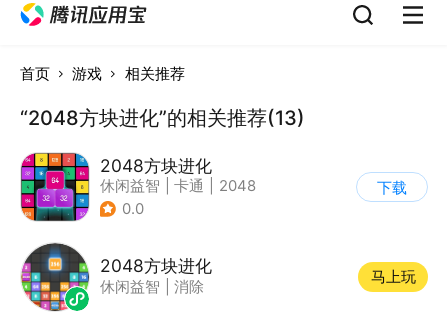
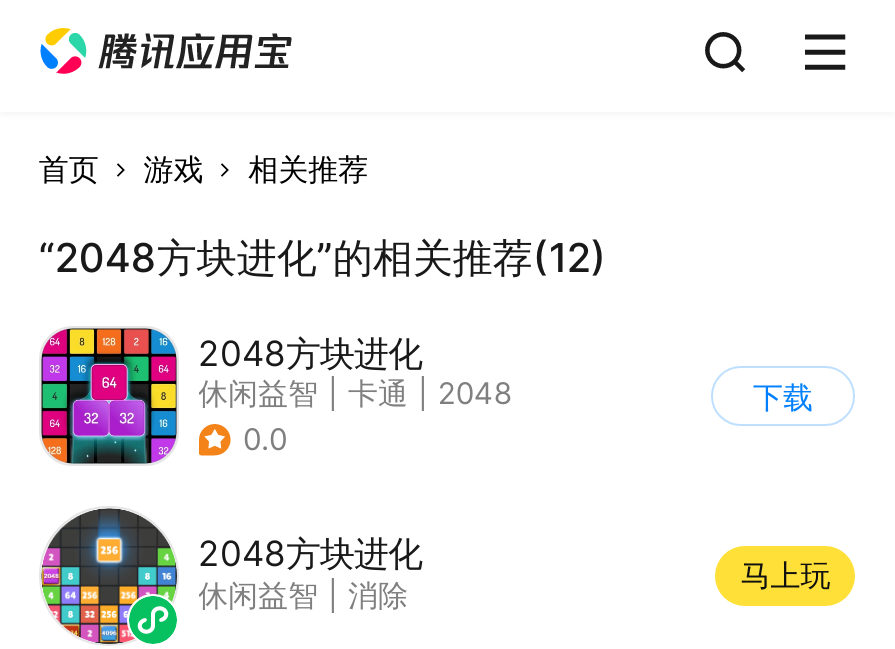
- “2048方块进化”的相关推荐(13)
+ “2048方块进化”的相关推荐(12)
